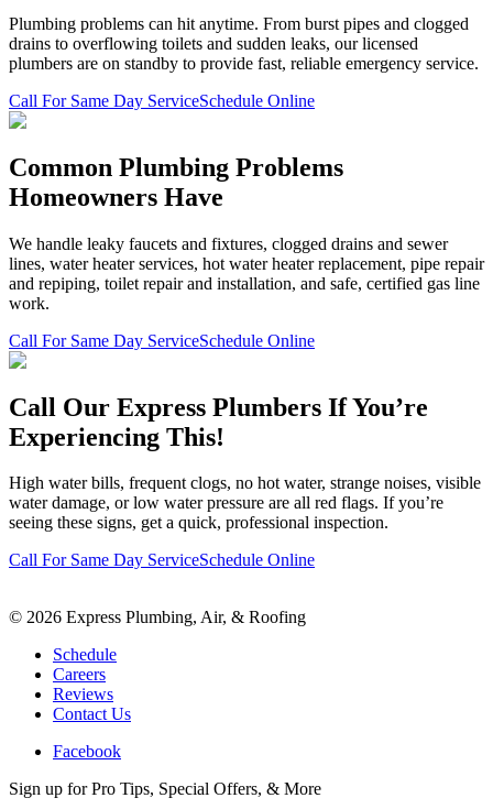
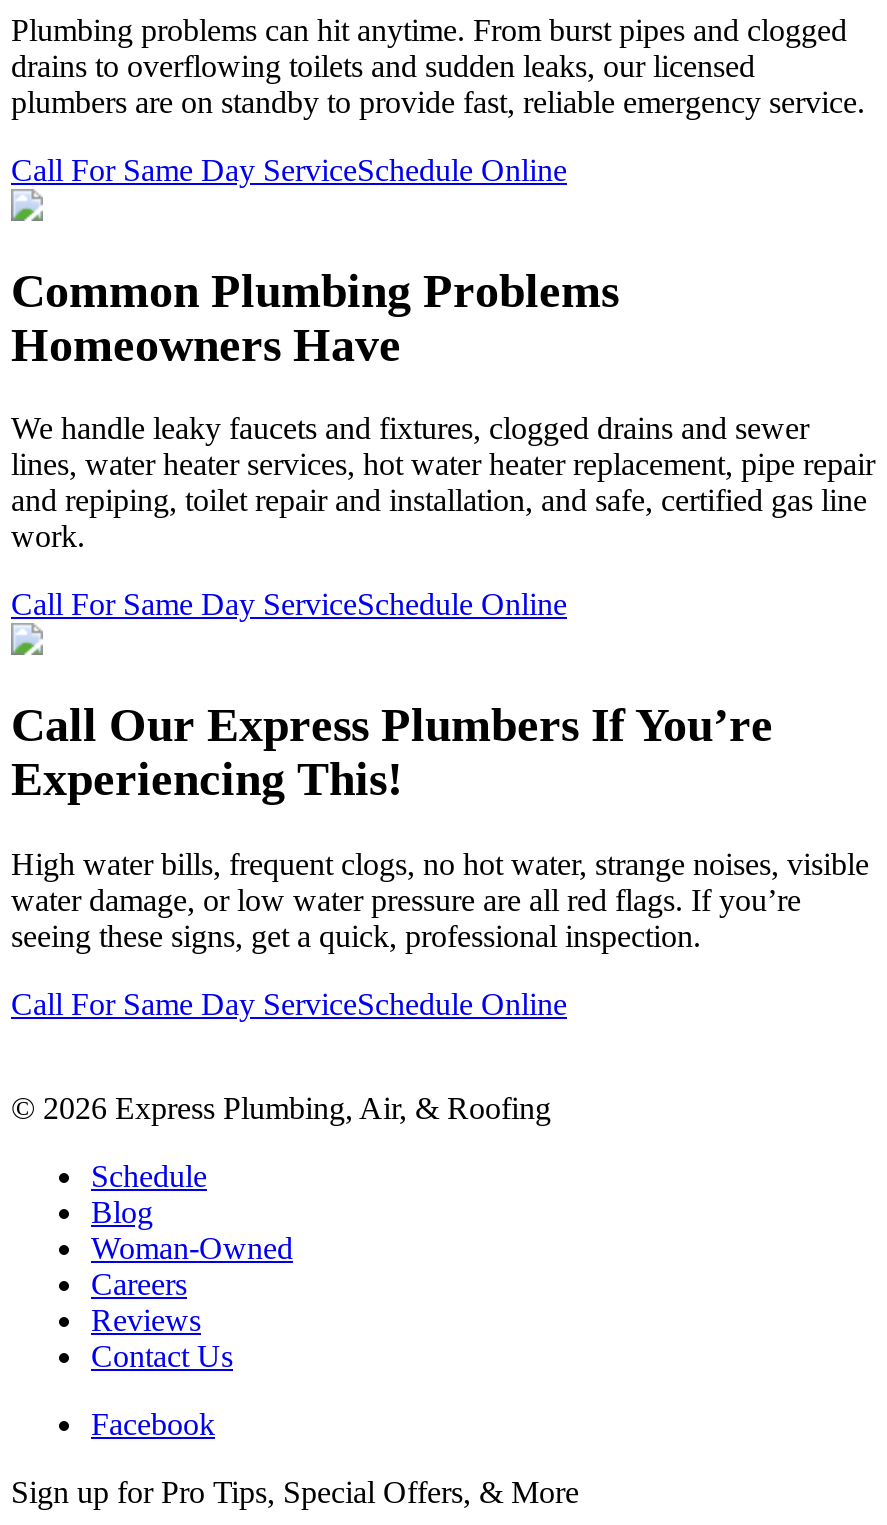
+ Blog
+ Woman-Owned
